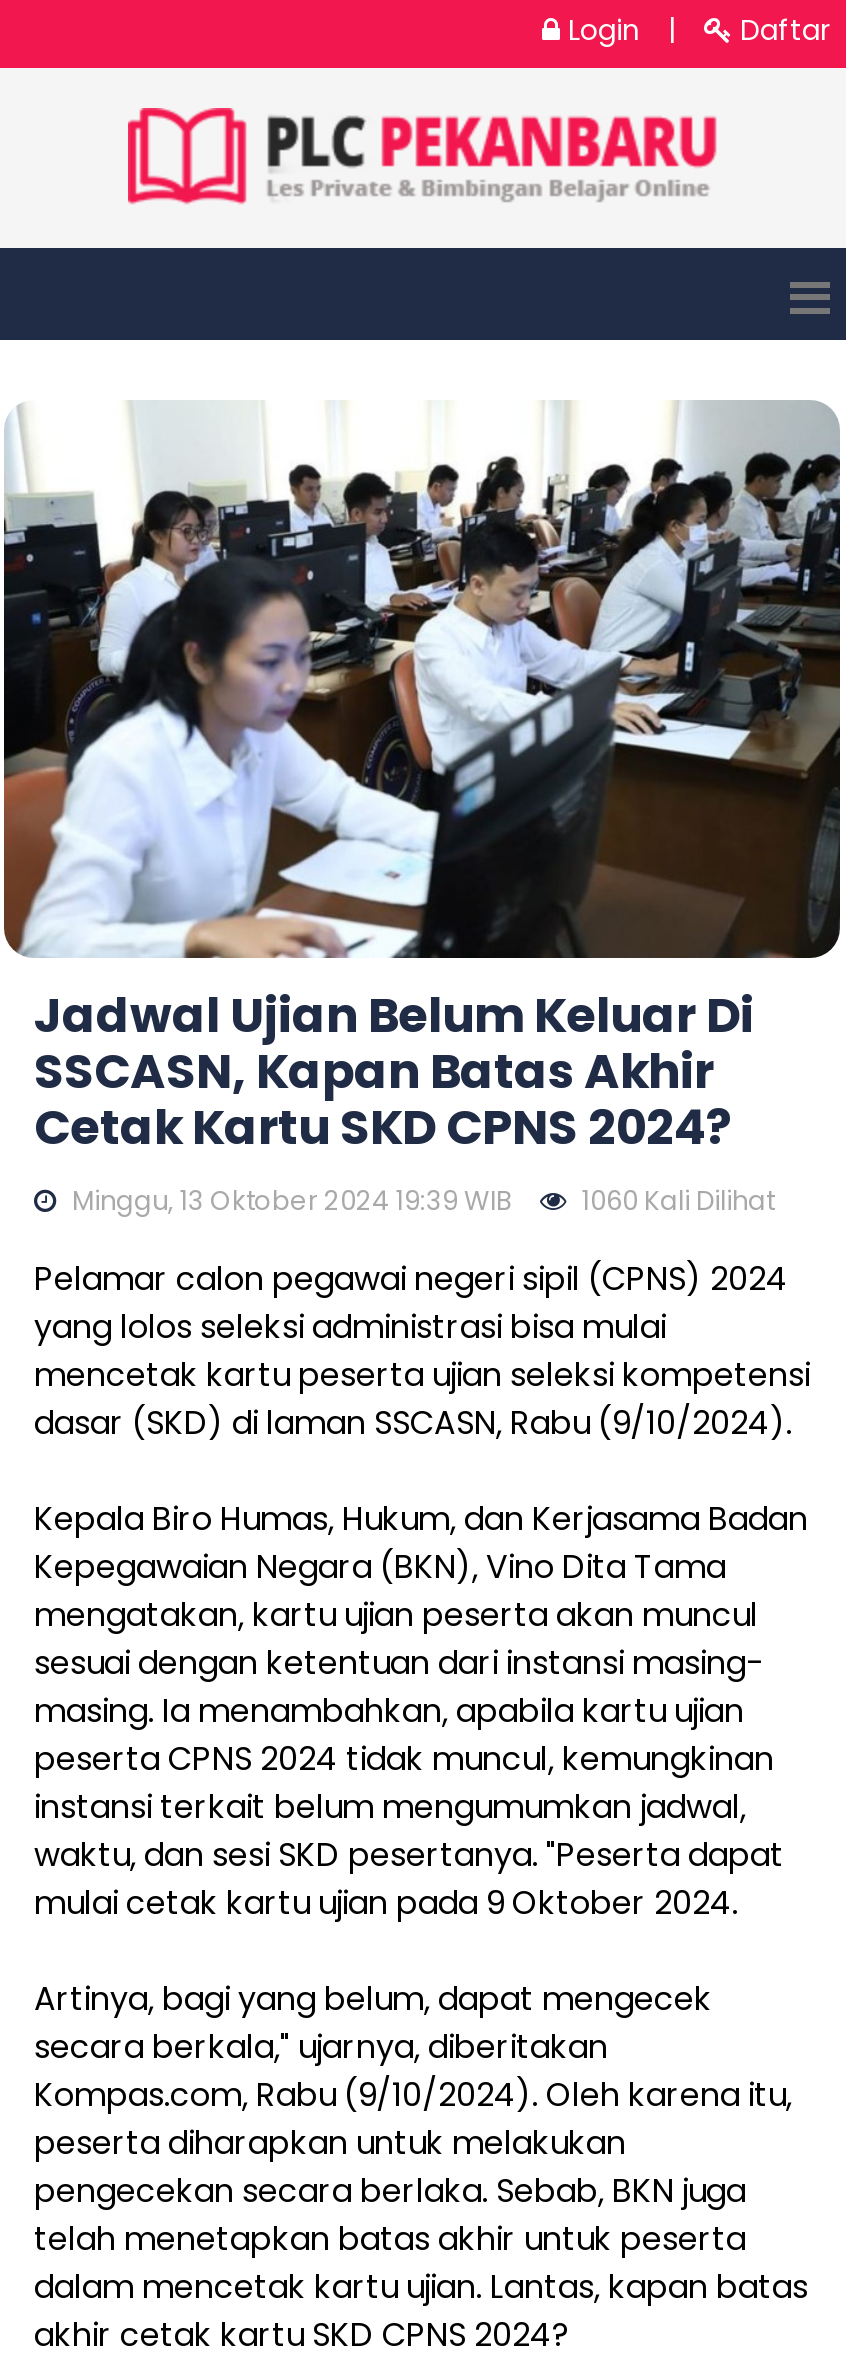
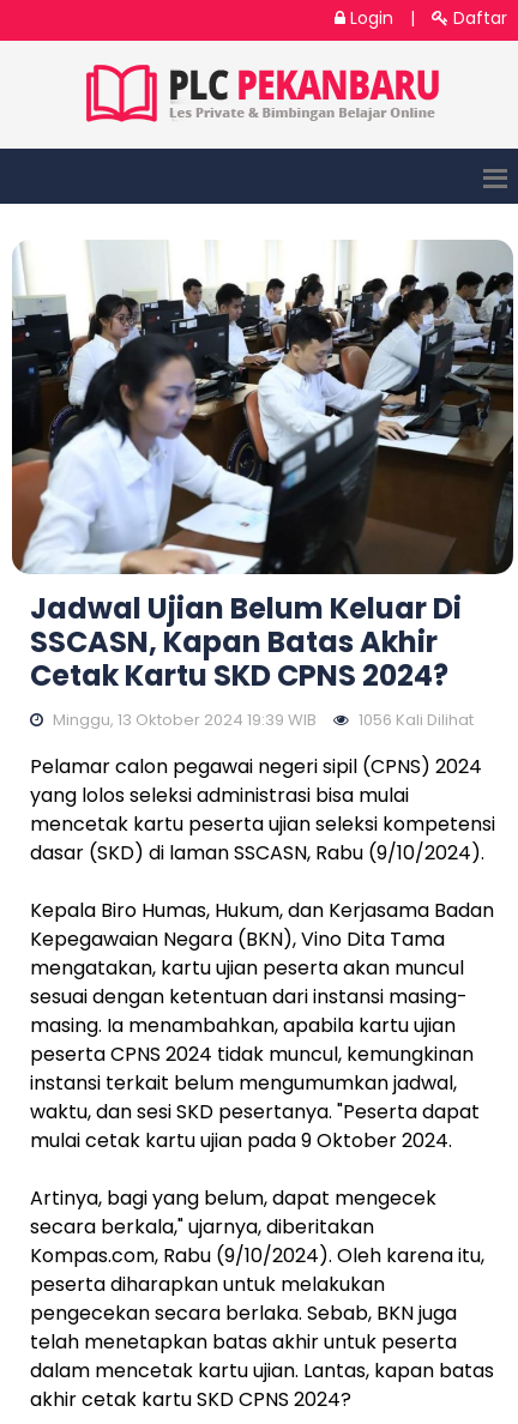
- Minggu, 13 Oktober 2024 19:39 WIB 1060 Kali Dilihat
+ Minggu, 13 Oktober 2024 19:39 WIB 1056 Kali Dilihat
